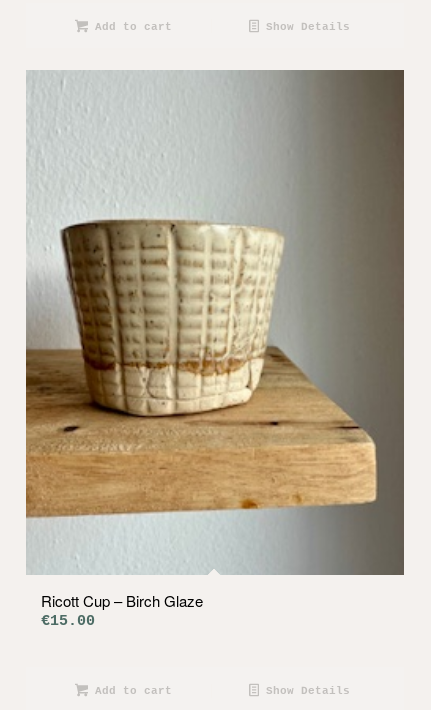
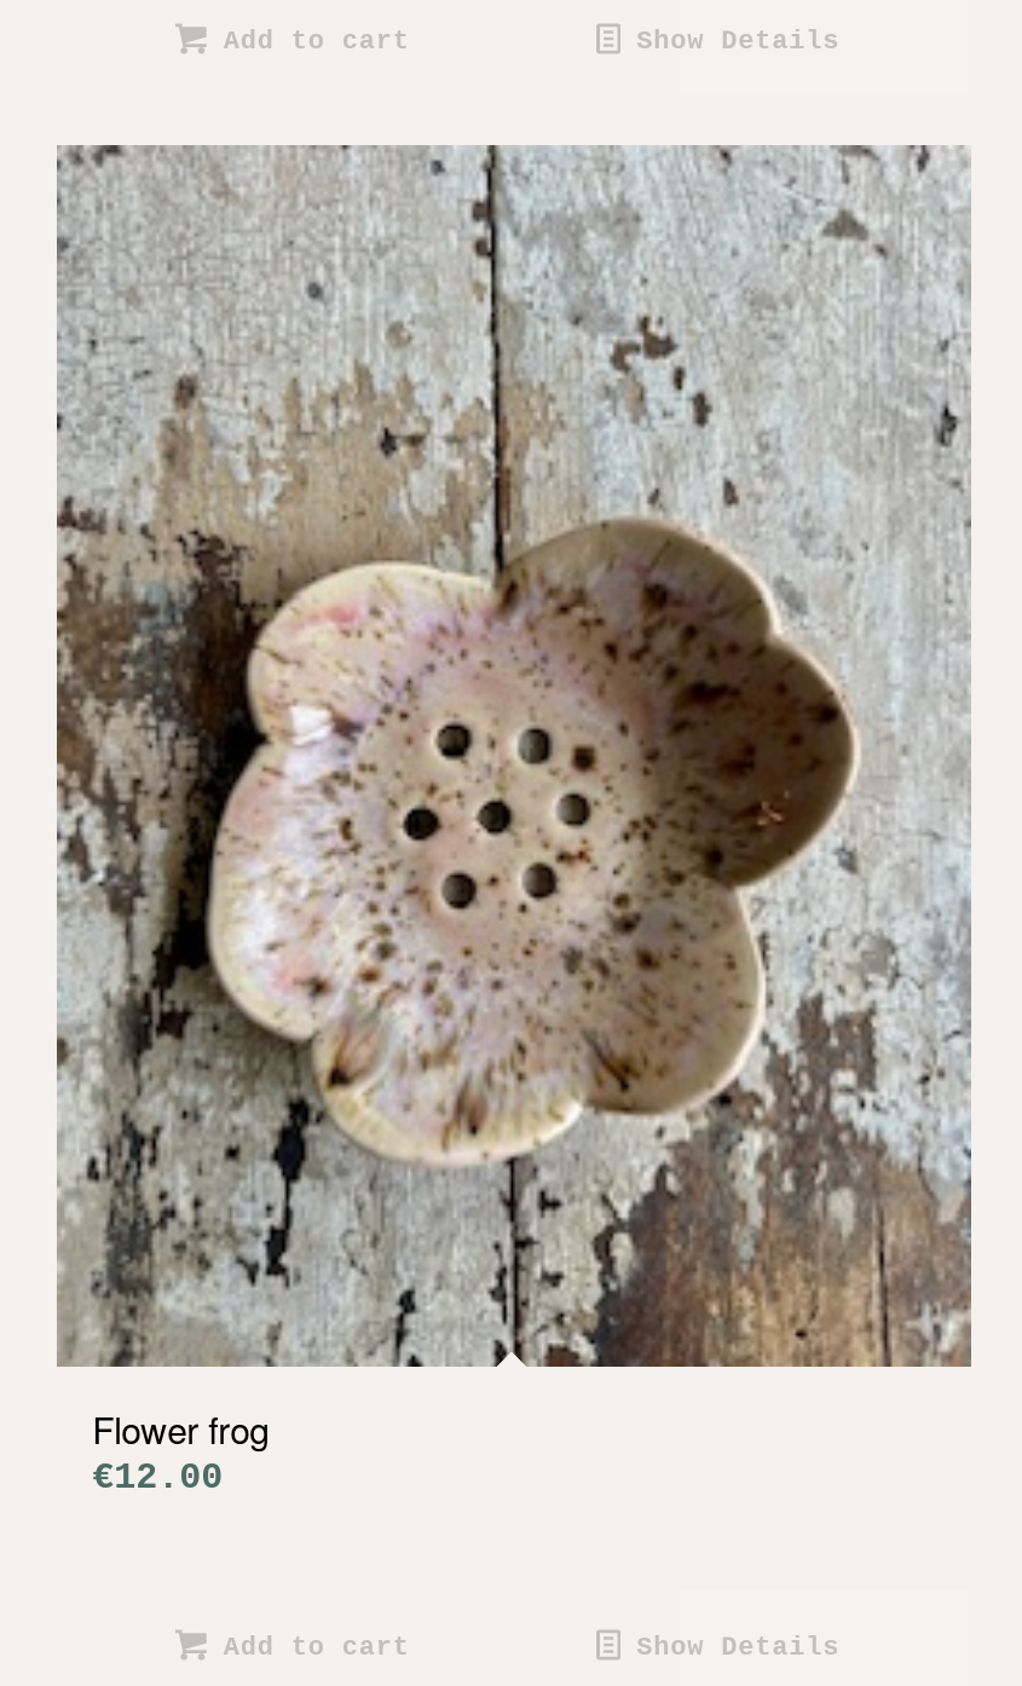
- [image]
- Ricott Cup – Birch Glaze
- €15.00
+ [image]
+ Flower frog
+ €12.00
